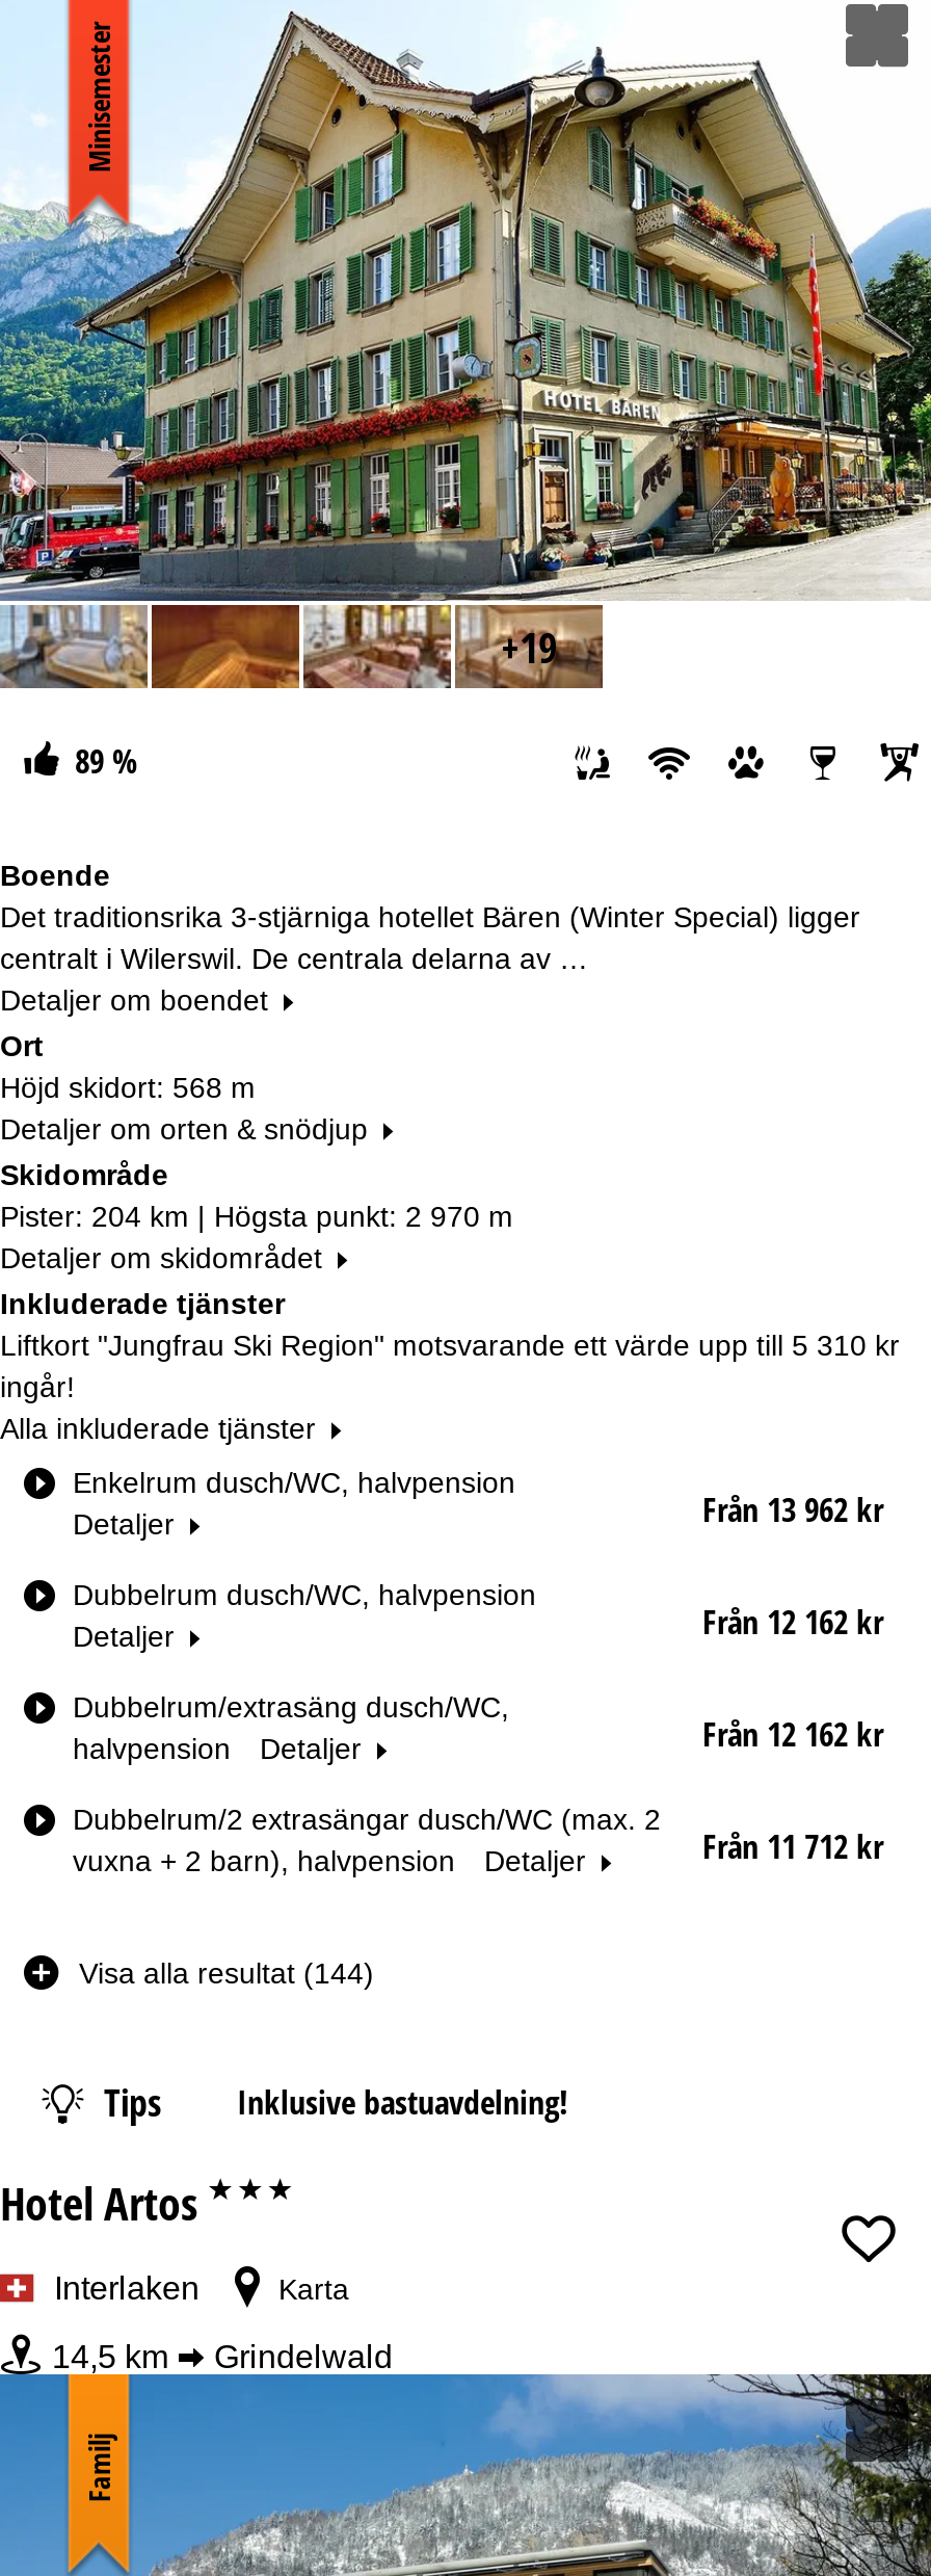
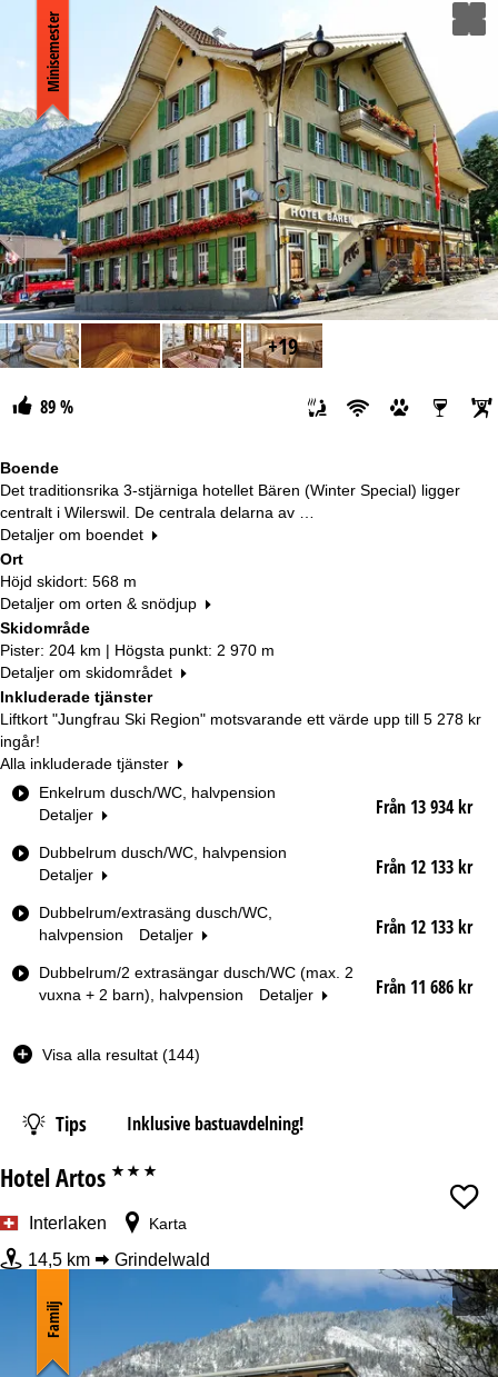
- Liftkort "Jungfrau Ski Region" motsvarande ett värde upp till 5 310 kr
+ Liftkort "Jungfrau Ski Region" motsvarande ett värde upp till 5 278 kr

- Från 13 962 kr
+ Från 13 934 kr

- Från 12 162 kr
+ Från 12 133 kr

- Från 12 162 kr
+ Från 12 133 kr

- Från 11 712 kr
+ Från 11 686 kr
